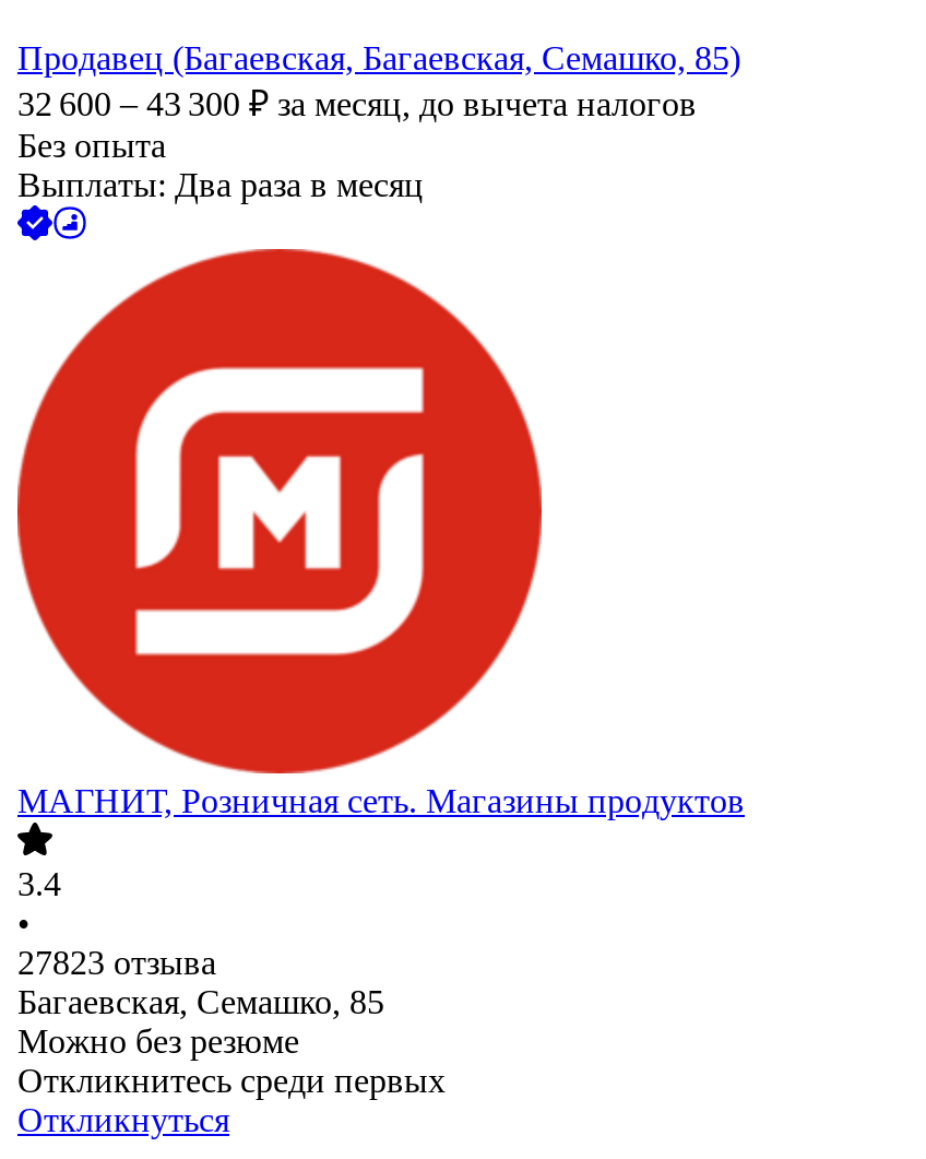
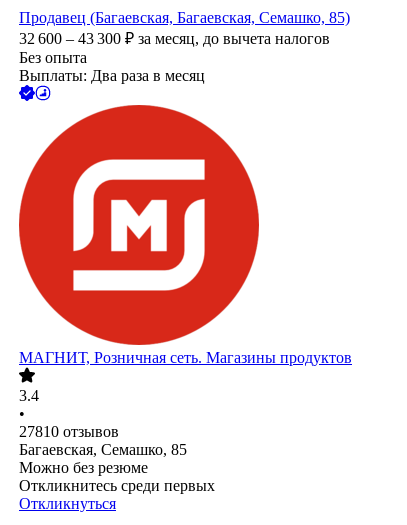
- 27823 отзыва
+ 27810 отзывов
